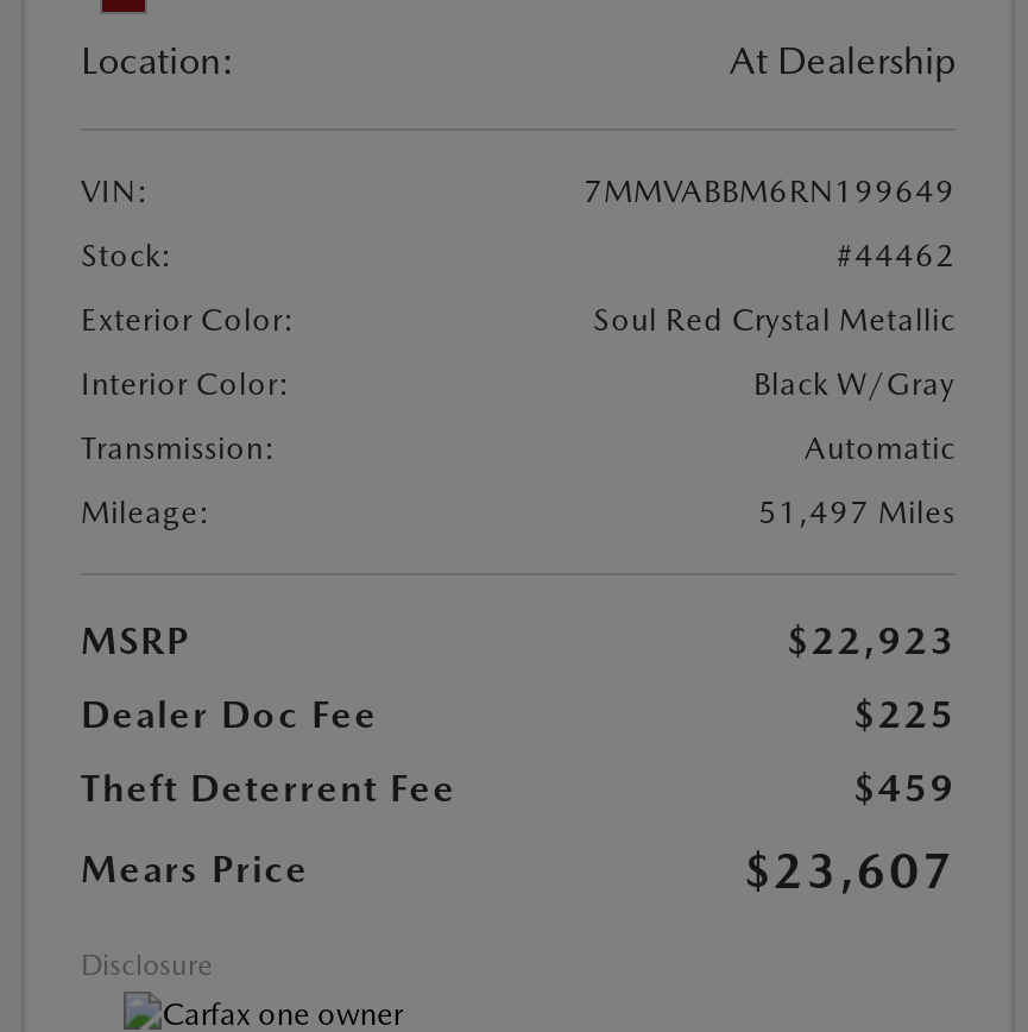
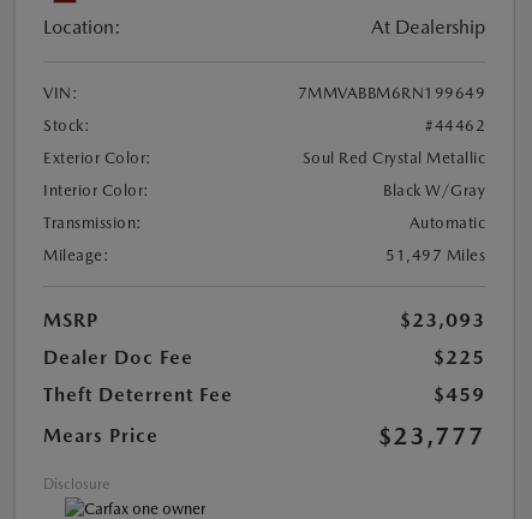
- $22,923
+ $23,093

- $23,607
+ $23,777
